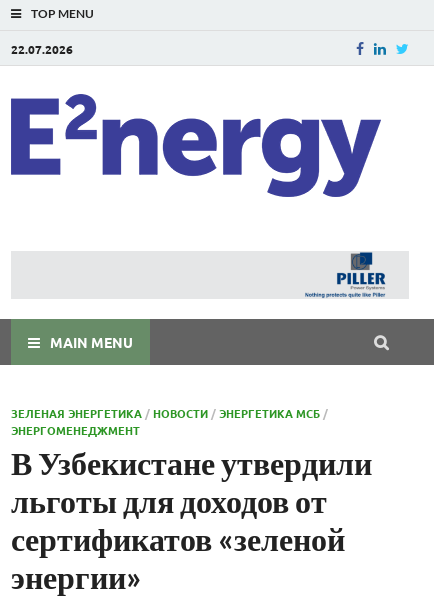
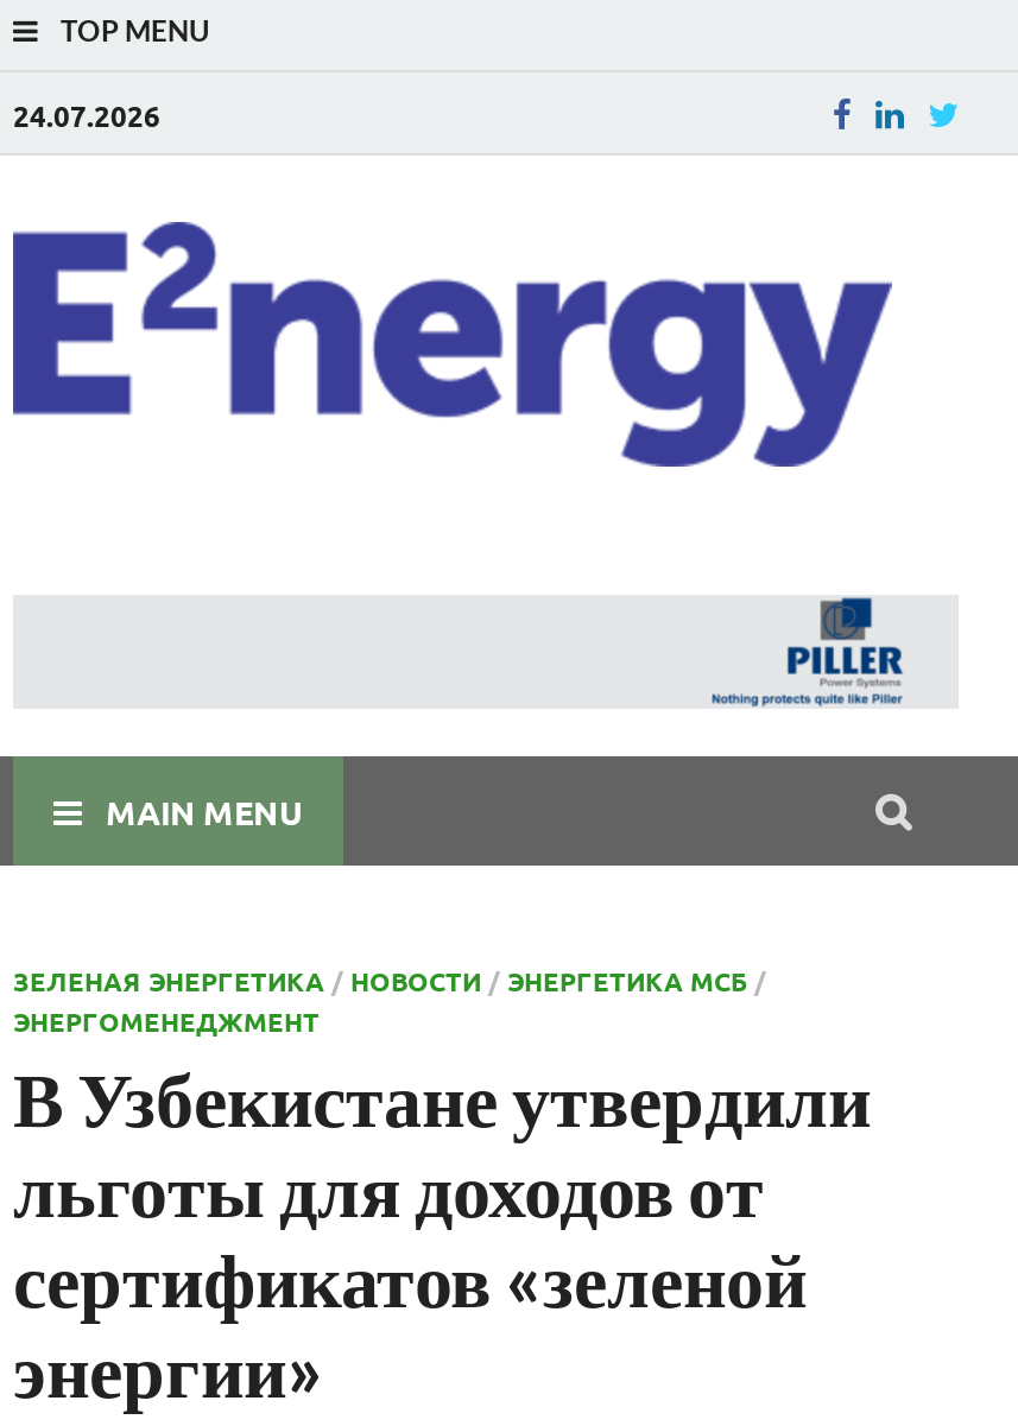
- 22.07.2026
+ 24.07.2026
